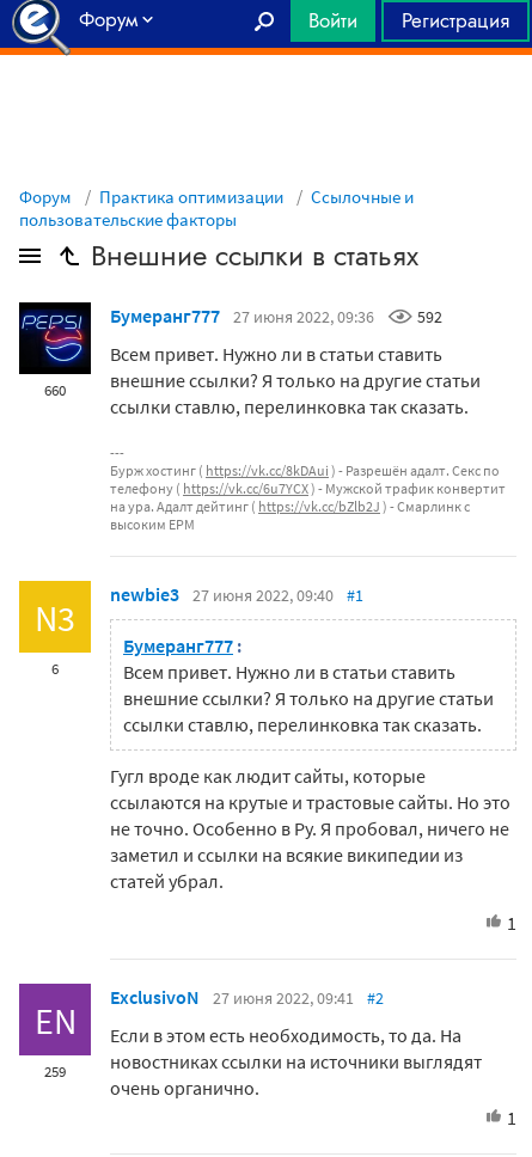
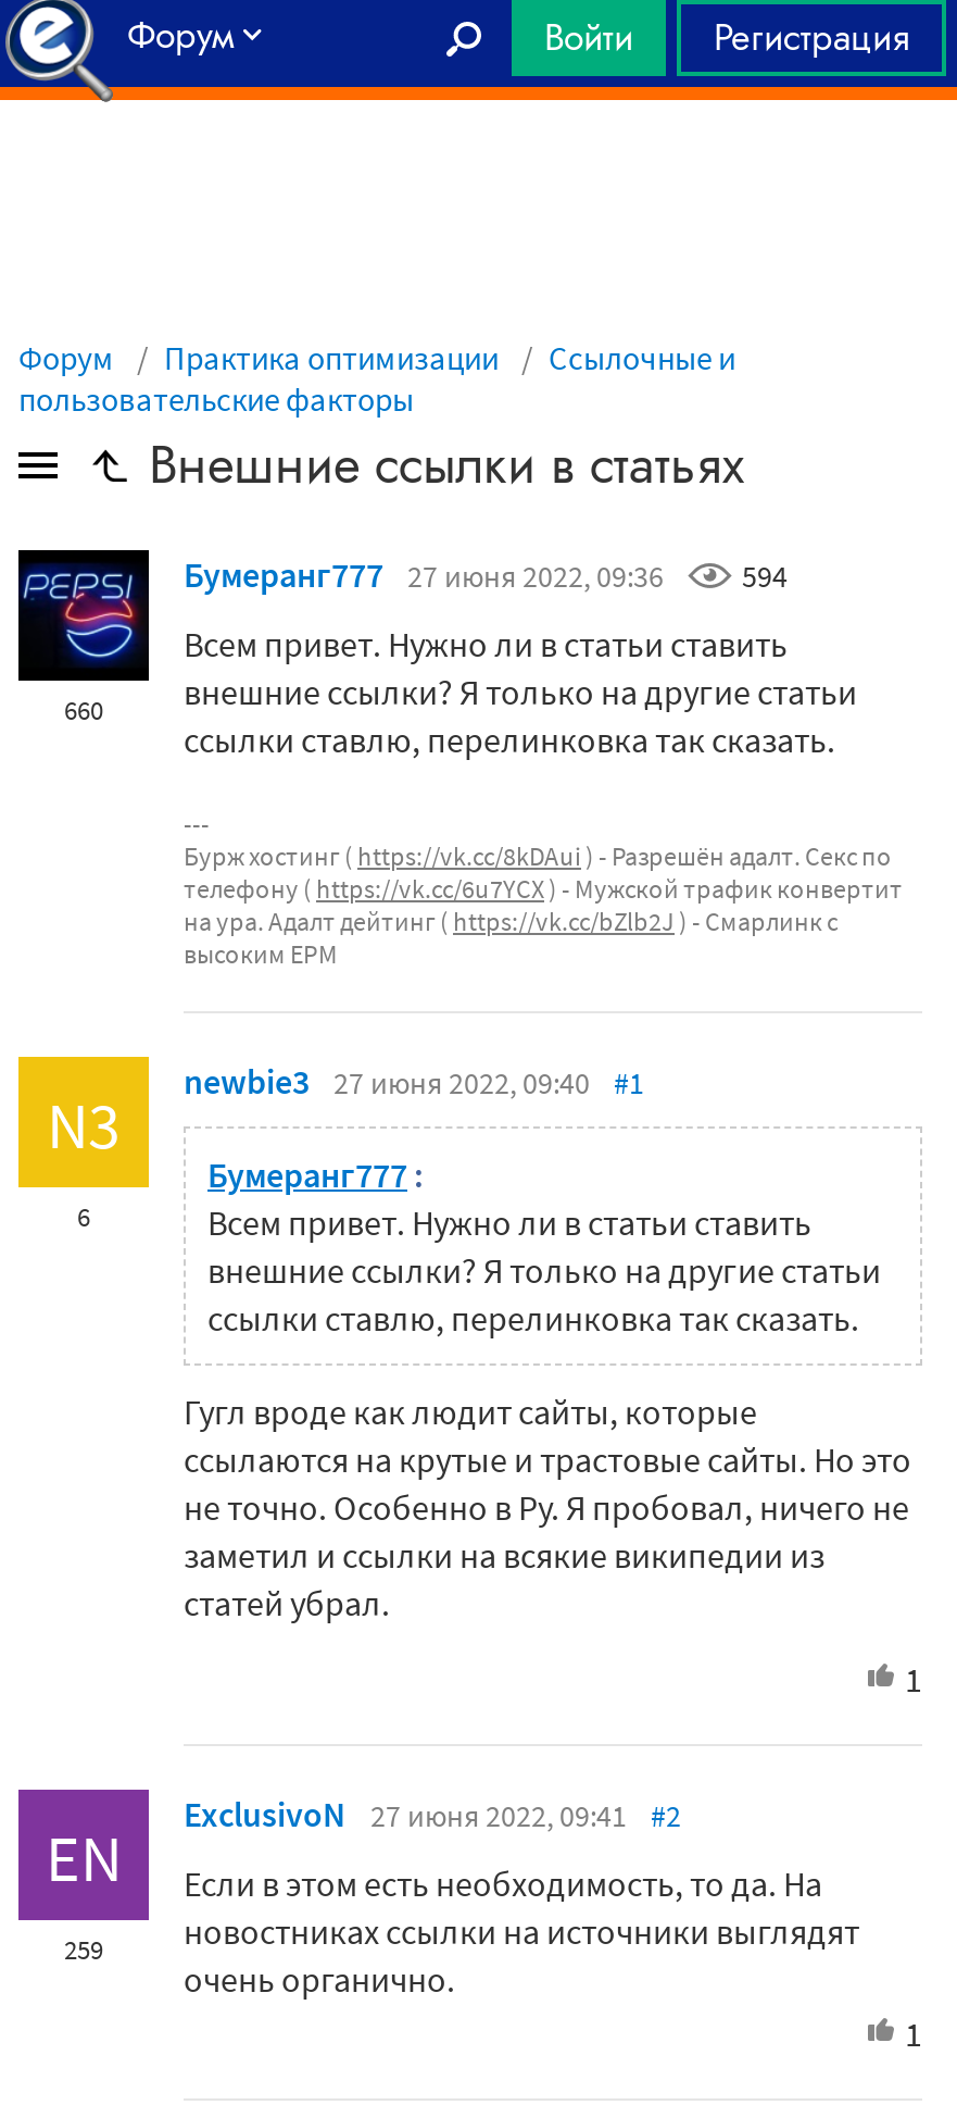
- 592
+ 594
